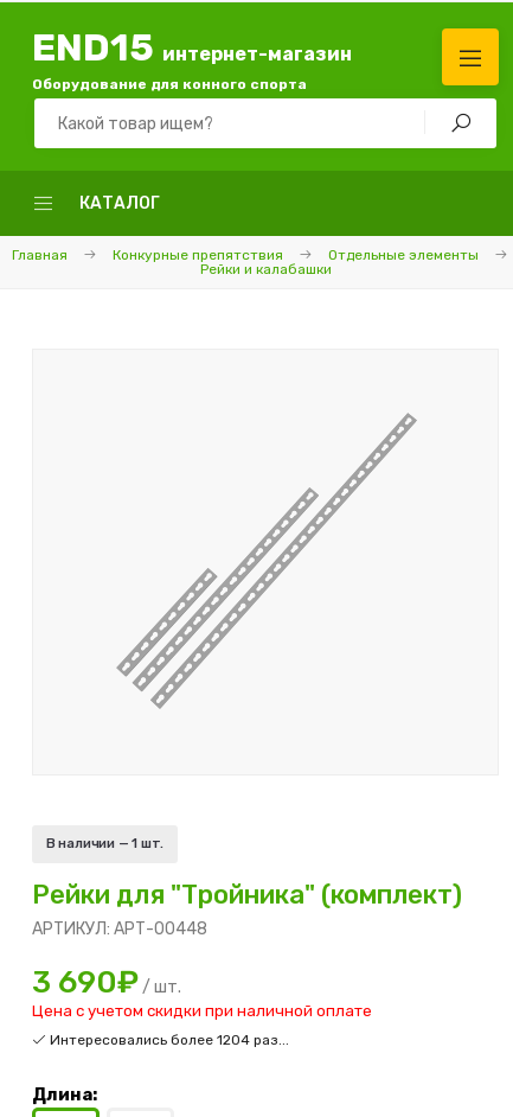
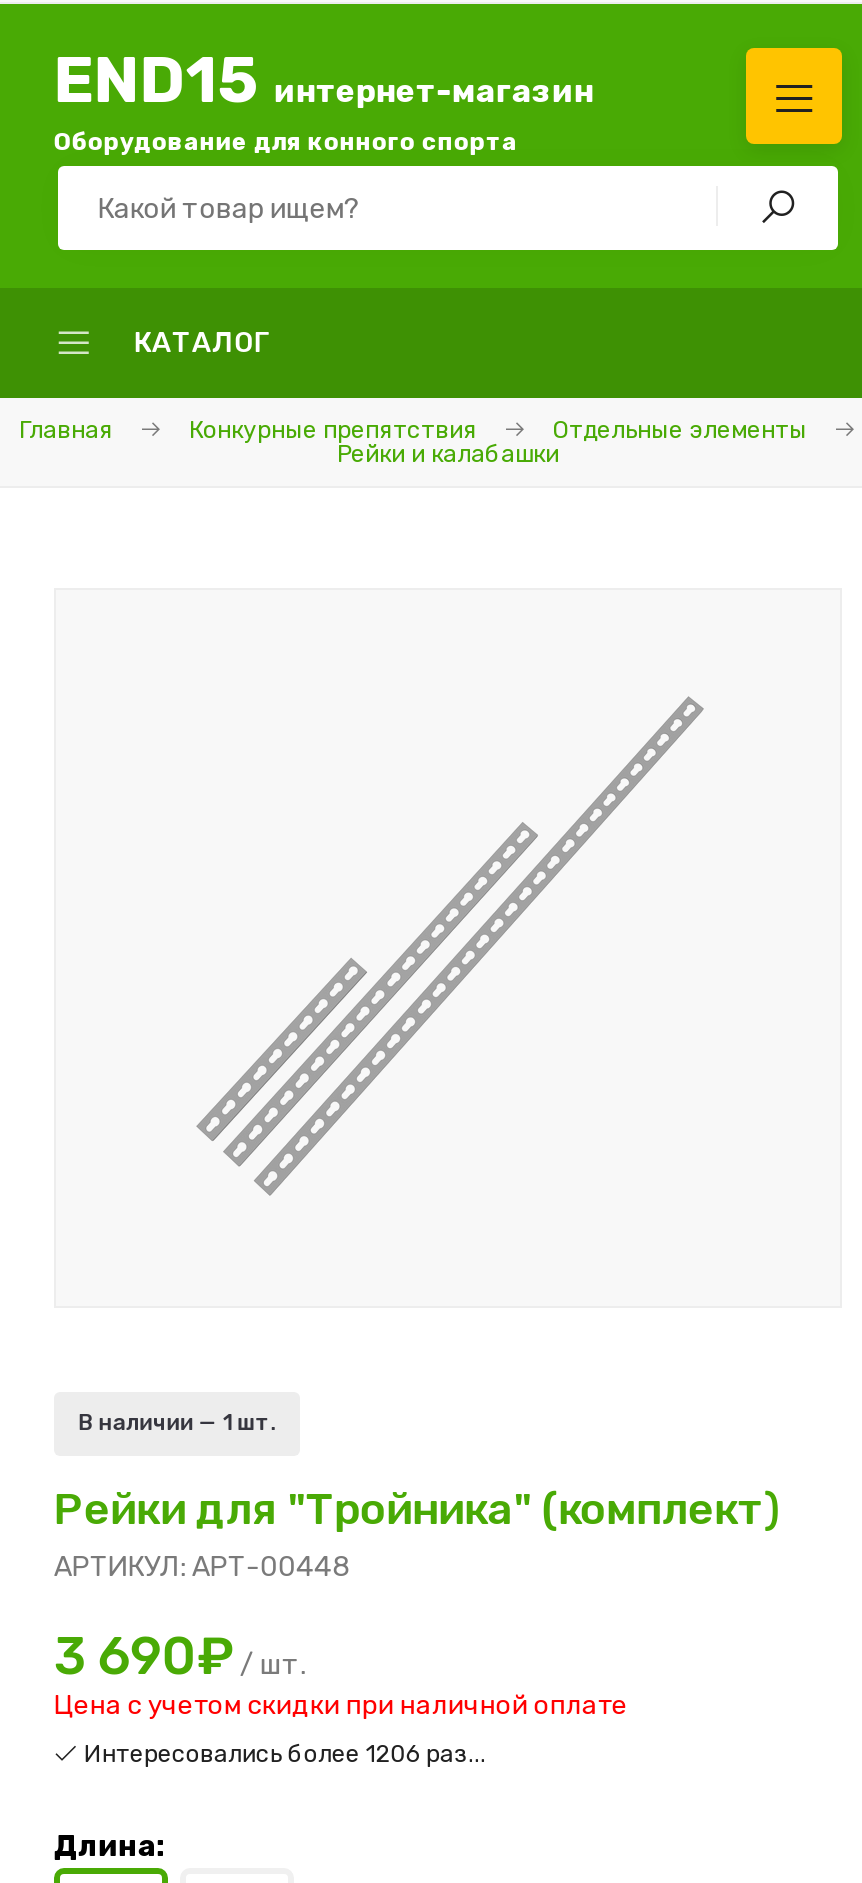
- Интересовались более 1204 раз...
+ Интересовались более 1206 раз...
